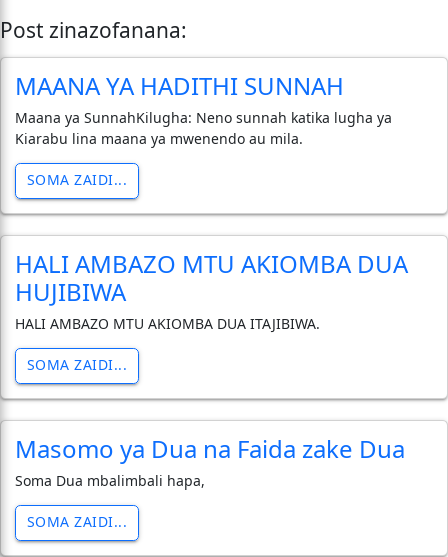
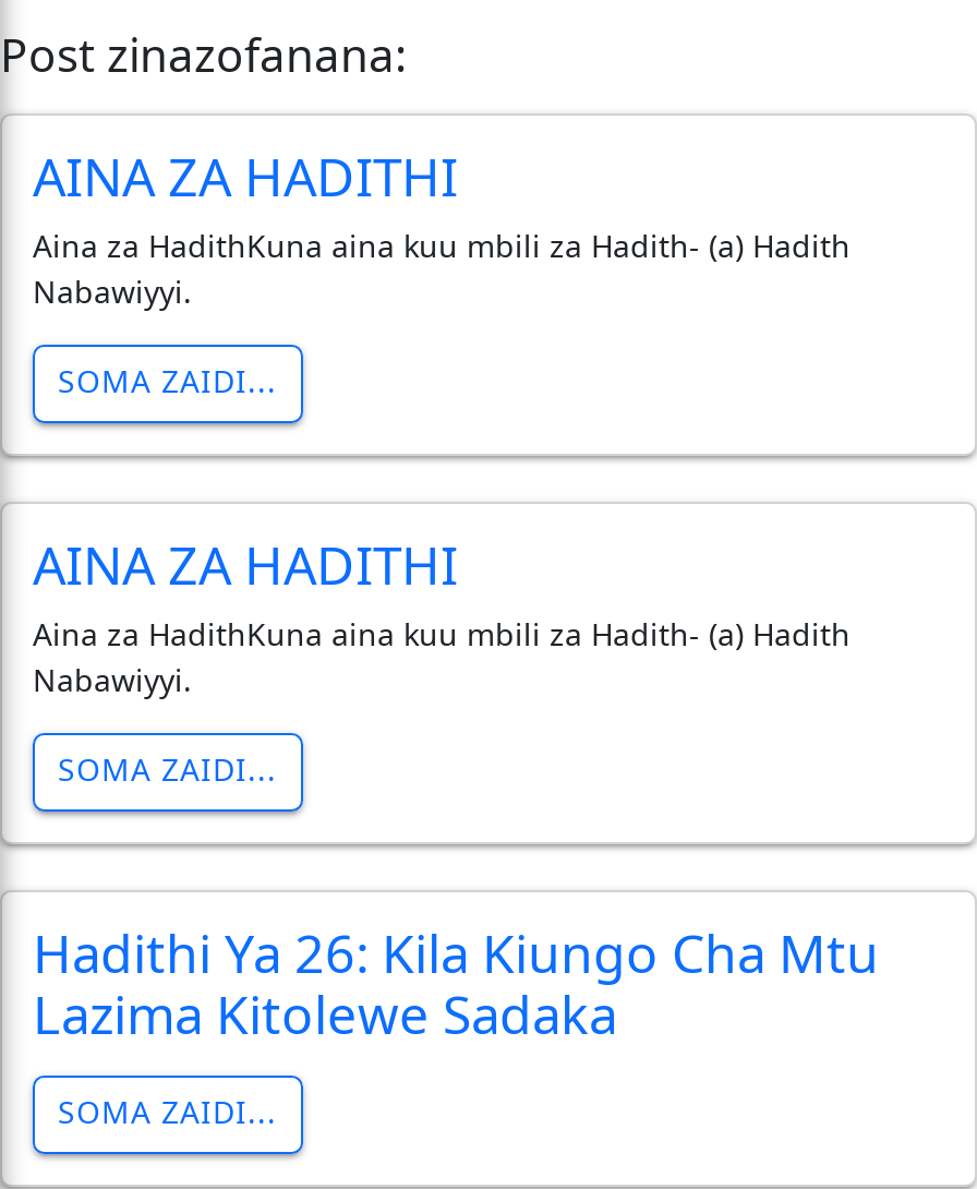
- MAANA YA HADITHI SUNNAH
- Maana ya SunnahKilugha: Neno sunnah katika lugha ya
- Kiarabu lina maana ya mwenendo au mila.
+ AINA ZA HADITHI
+ Aina za HadithKuna aina kuu mbili za Hadith- (a) Hadith
+ Nabawiyyi.

- HALI AMBAZO MTU AKIOMBA DUA
- HUJIBIWA
- HALI AMBAZO MTU AKIOMBA DUA ITAJIBIWA.
+ AINA ZA HADITHI
+ Aina za HadithKuna aina kuu mbili za Hadith- (a) Hadith
+ Nabawiyyi.

- Masomo ya Dua na Faida zake Dua
- Soma Dua mbalimbali hapa,
+ Hadithi Ya 26: Kila Kiungo Cha Mtu
+ Lazima Kitolewe Sadaka
